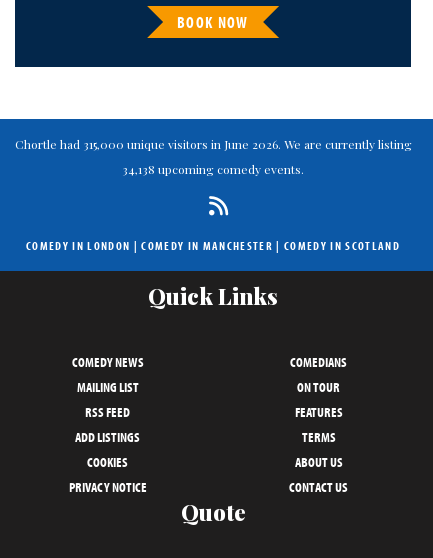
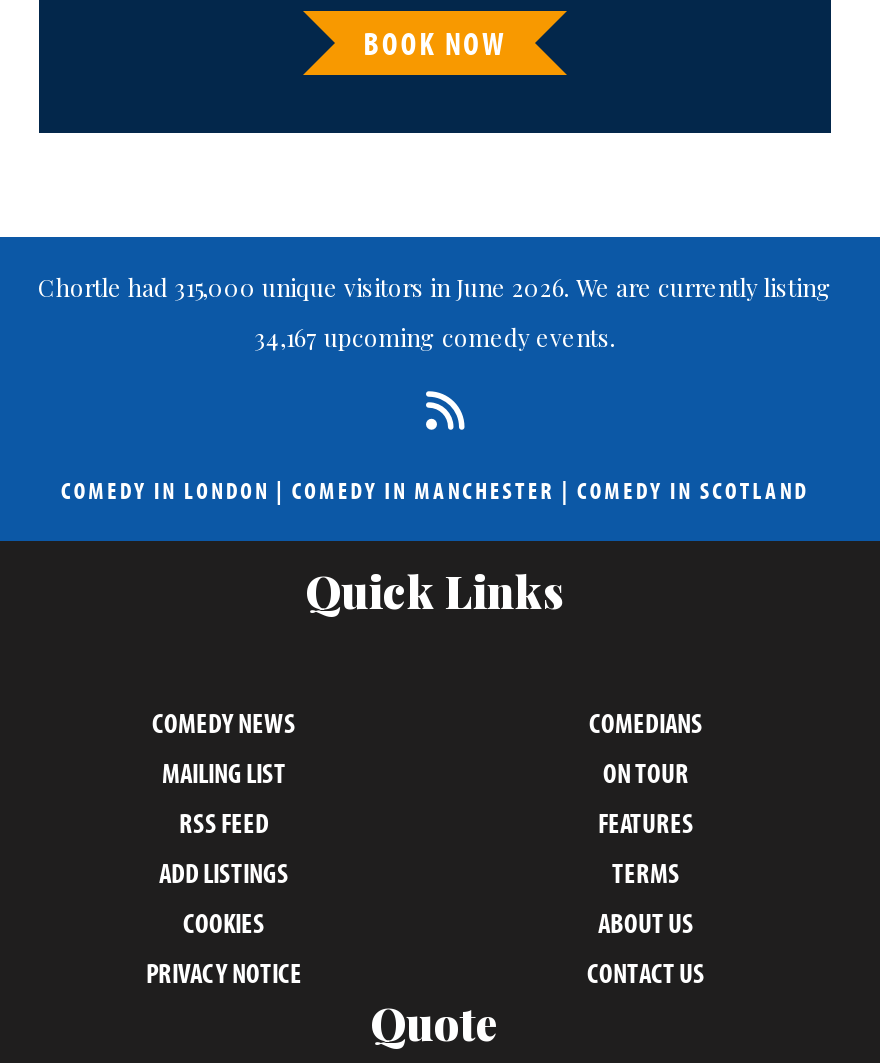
- 34,138 upcoming comedy events.
+ 34,167 upcoming comedy events.
